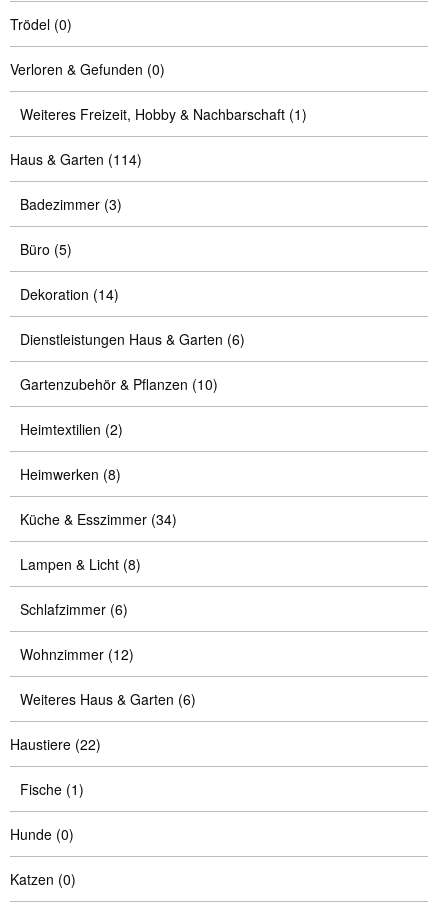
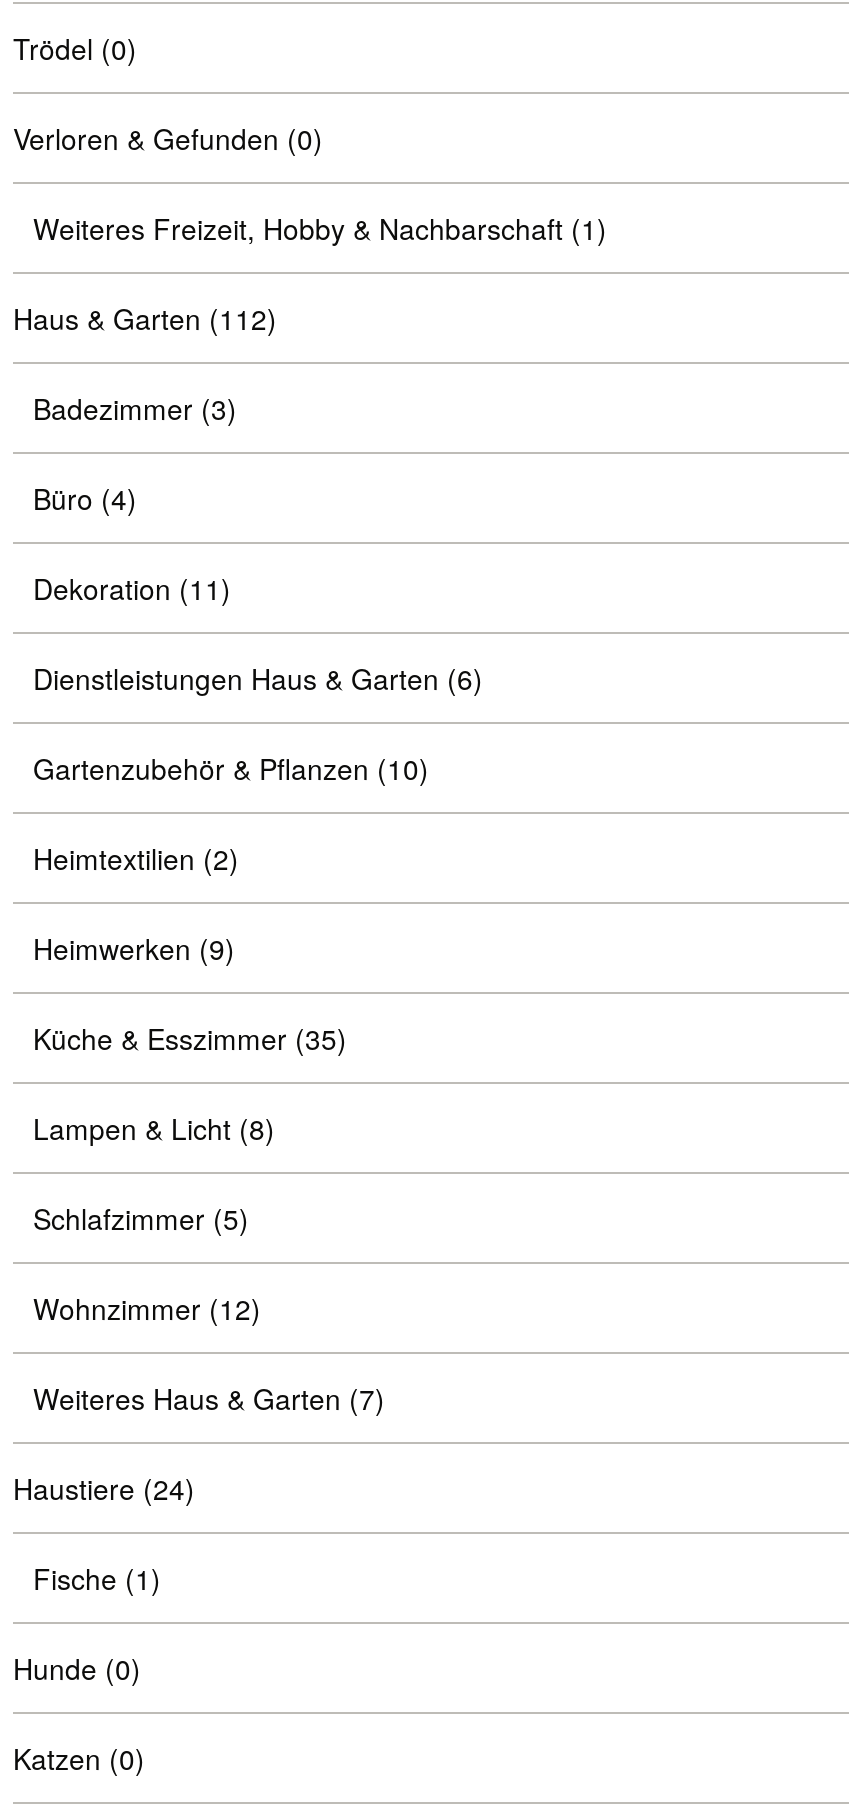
- Haus & Garten (114)
+ Haus & Garten (112)

- Büro (5)
+ Büro (4)

- Dekoration (14)
+ Dekoration (11)

- Heimwerken (8)
+ Heimwerken (9)

- Küche & Esszimmer (34)
+ Küche & Esszimmer (35)

- Schlafzimmer (6)
+ Schlafzimmer (5)

- Weiteres Haus & Garten (6)
+ Weiteres Haus & Garten (7)

- Haustiere (22)
+ Haustiere (24)
